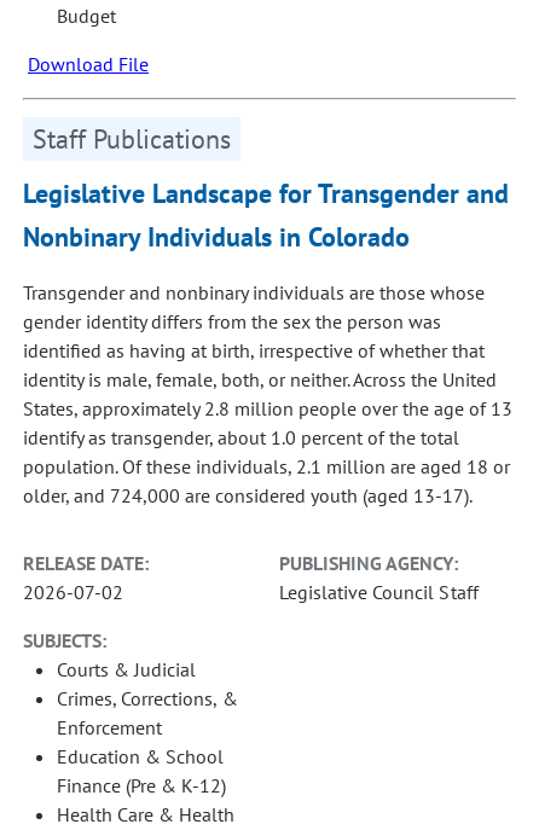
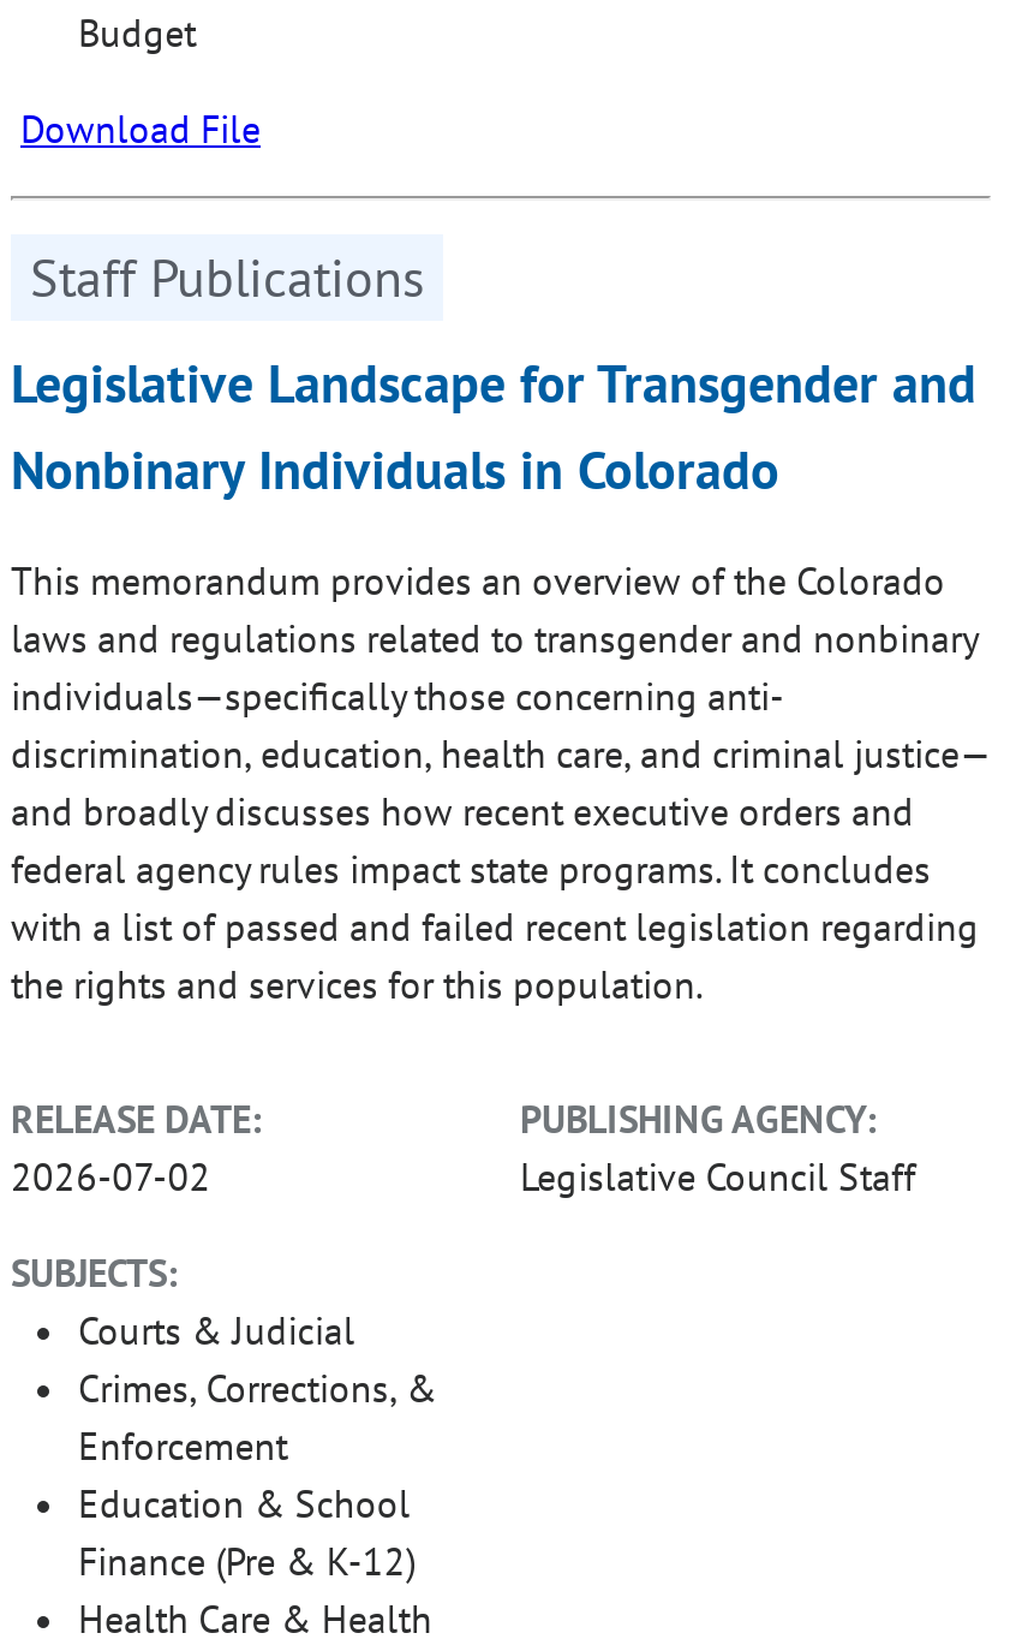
- Transgender and nonbinary individuals are those whose
- gender identity differs from the sex the person was
- identified as having at birth, irrespective of whether that
- identity is male, female, both, or neither. Across the United
- States, approximately 2.8 million people over the age of 13
- identify as transgender, about 1.0 percent of the total
- population. Of these individuals, 2.1 million are aged 18 or
- older, and 724,000 are considered youth (aged 13-17).
+ This memorandum provides an overview of the Colorado
+ laws and regulations related to transgender and nonbinary
+ individuals—specifically those concerning anti-
+ discrimination, education, health care, and criminal justice—
+ and broadly discusses how recent executive orders and
+ federal agency rules impact state programs. It concludes
+ with a list of passed and failed recent legislation regarding
+ the rights and services for this population.
